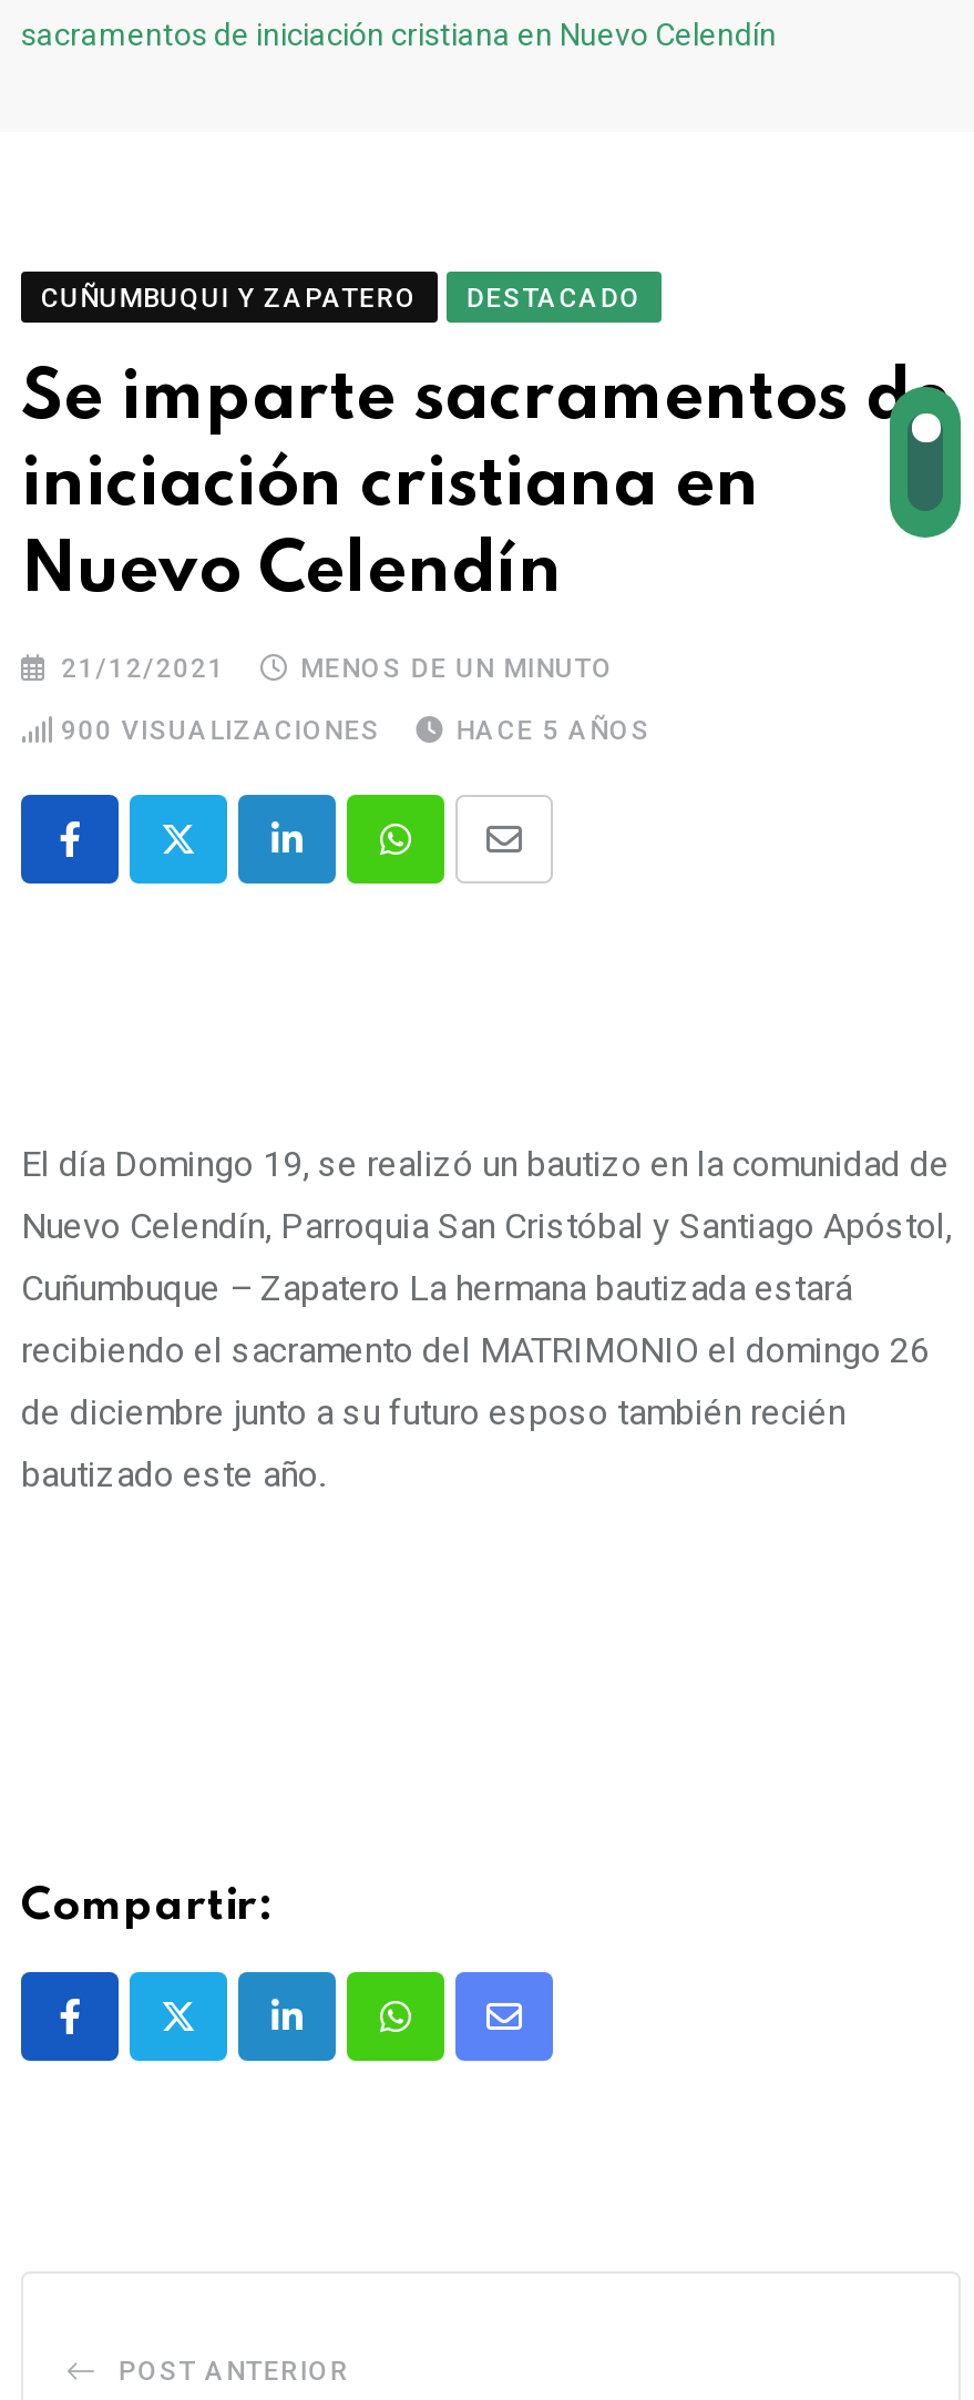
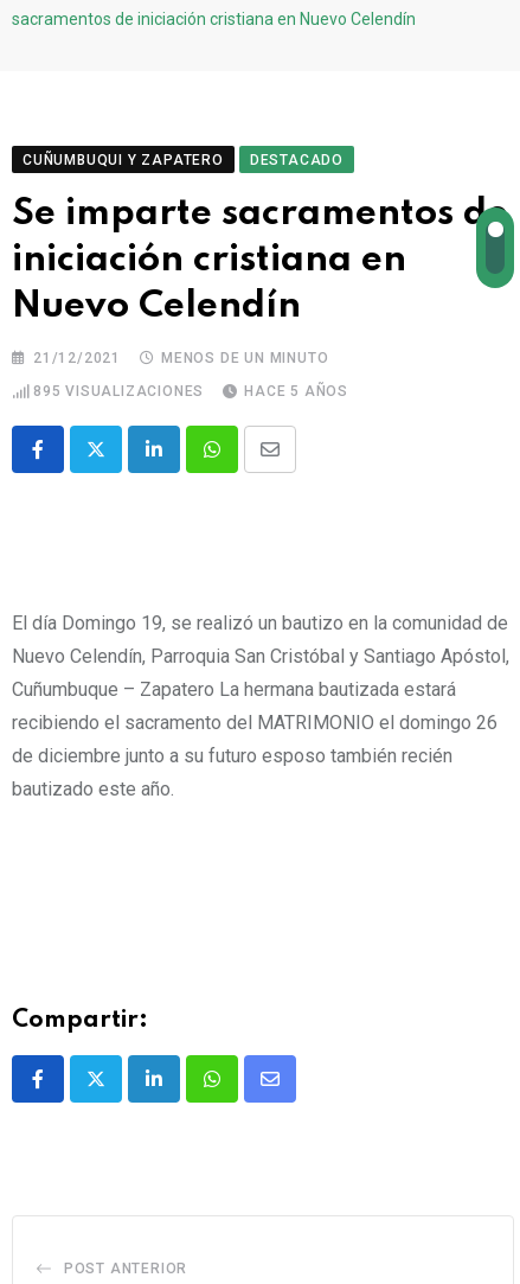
- 900 VISUALIZACIONES
+ 895 VISUALIZACIONES
